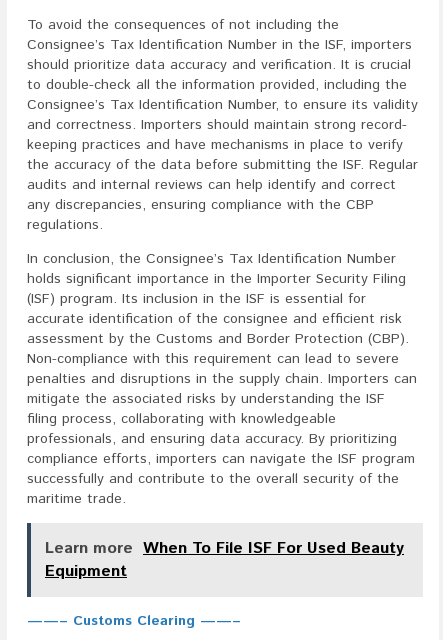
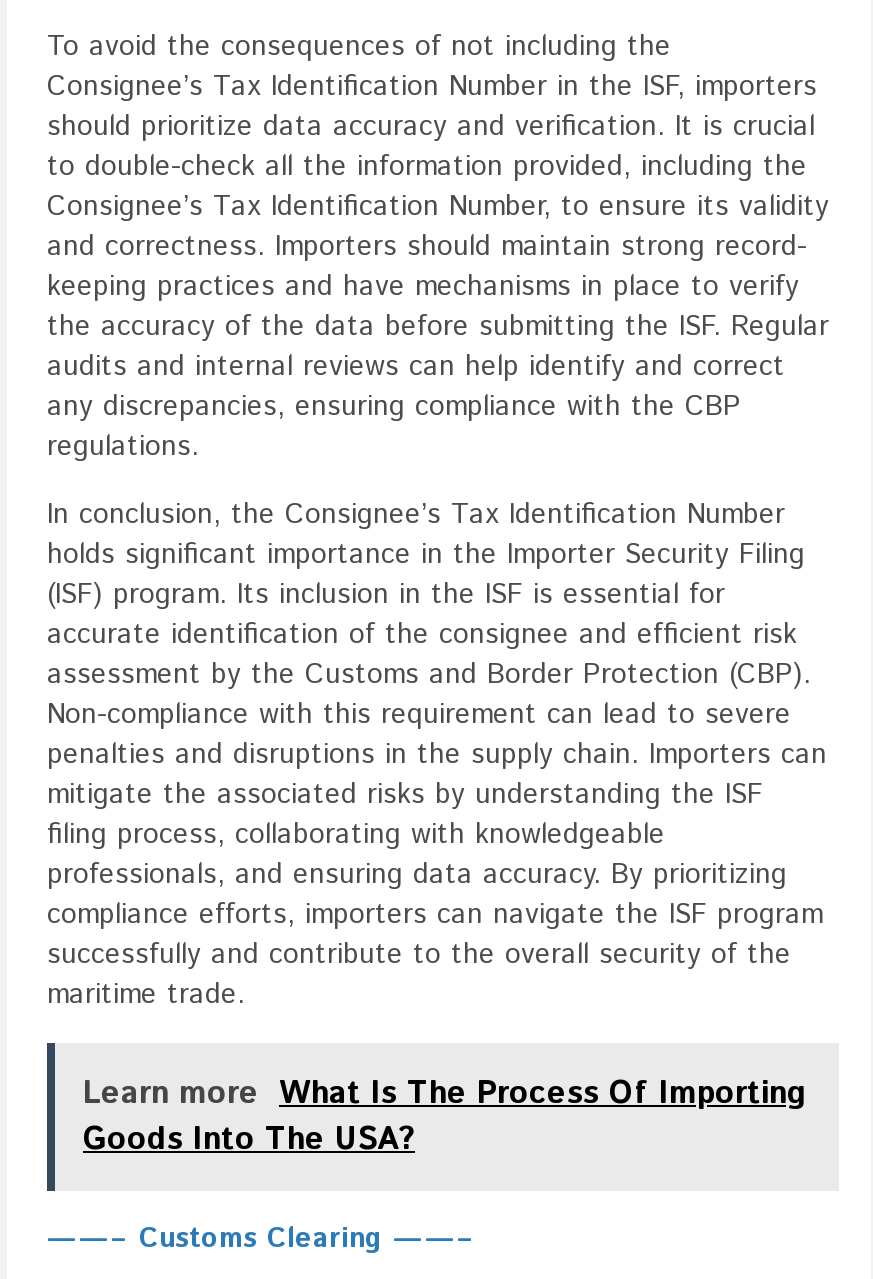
- Learn more When To File ISF For Used Beauty
- Equipment
+ Learn more What Is The Process Of Importing
+ Goods Into The USA?
